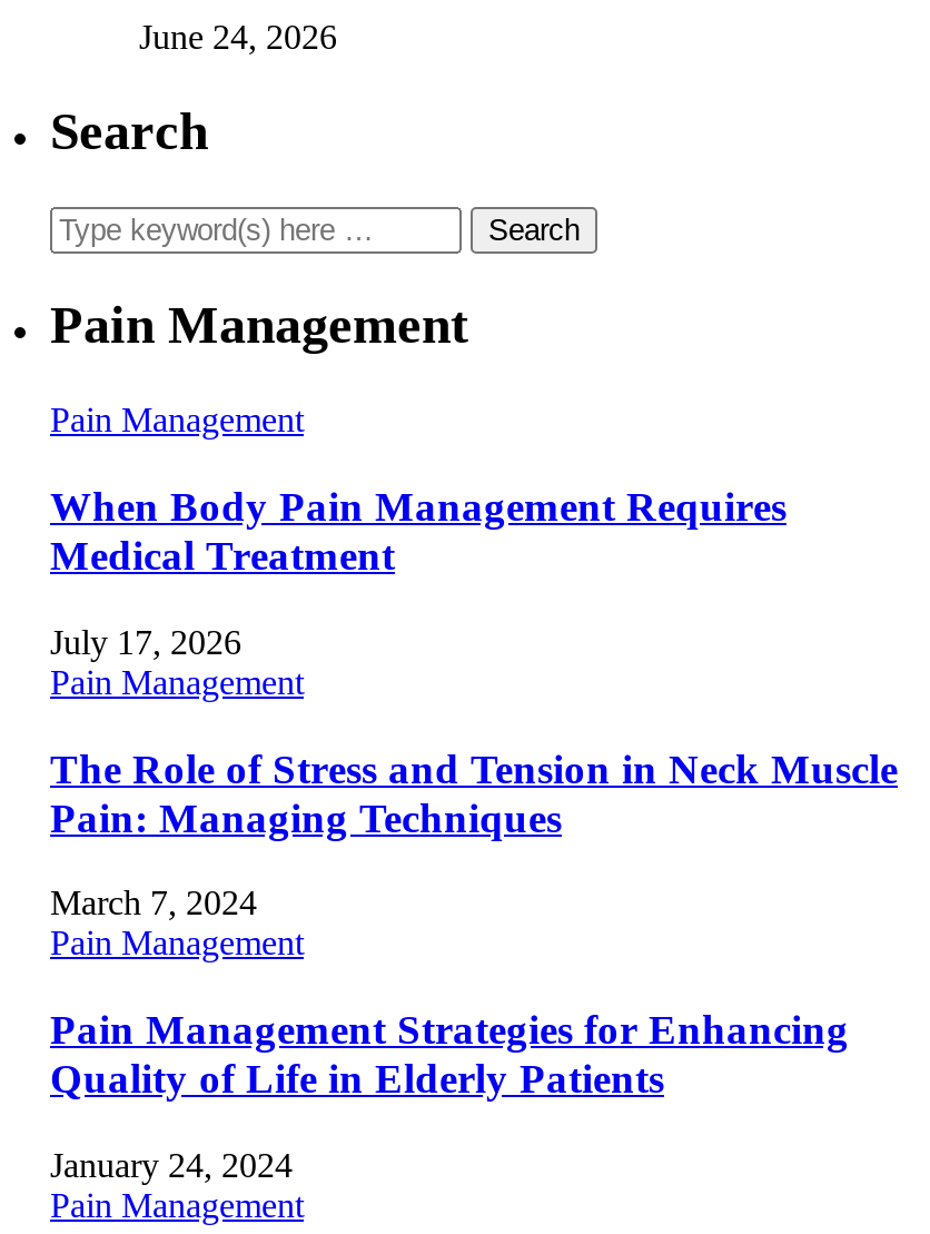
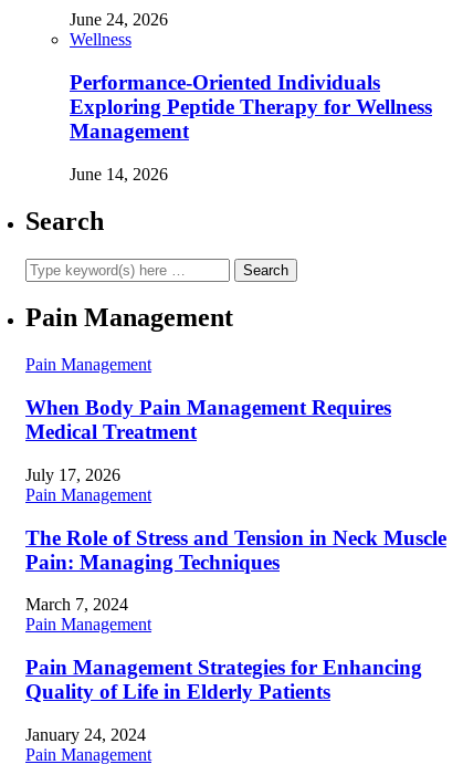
+ Wellness
+ Performance-Oriented Individuals
+ Exploring Peptide Therapy for Wellness
+ Management
+ June 14, 2026
